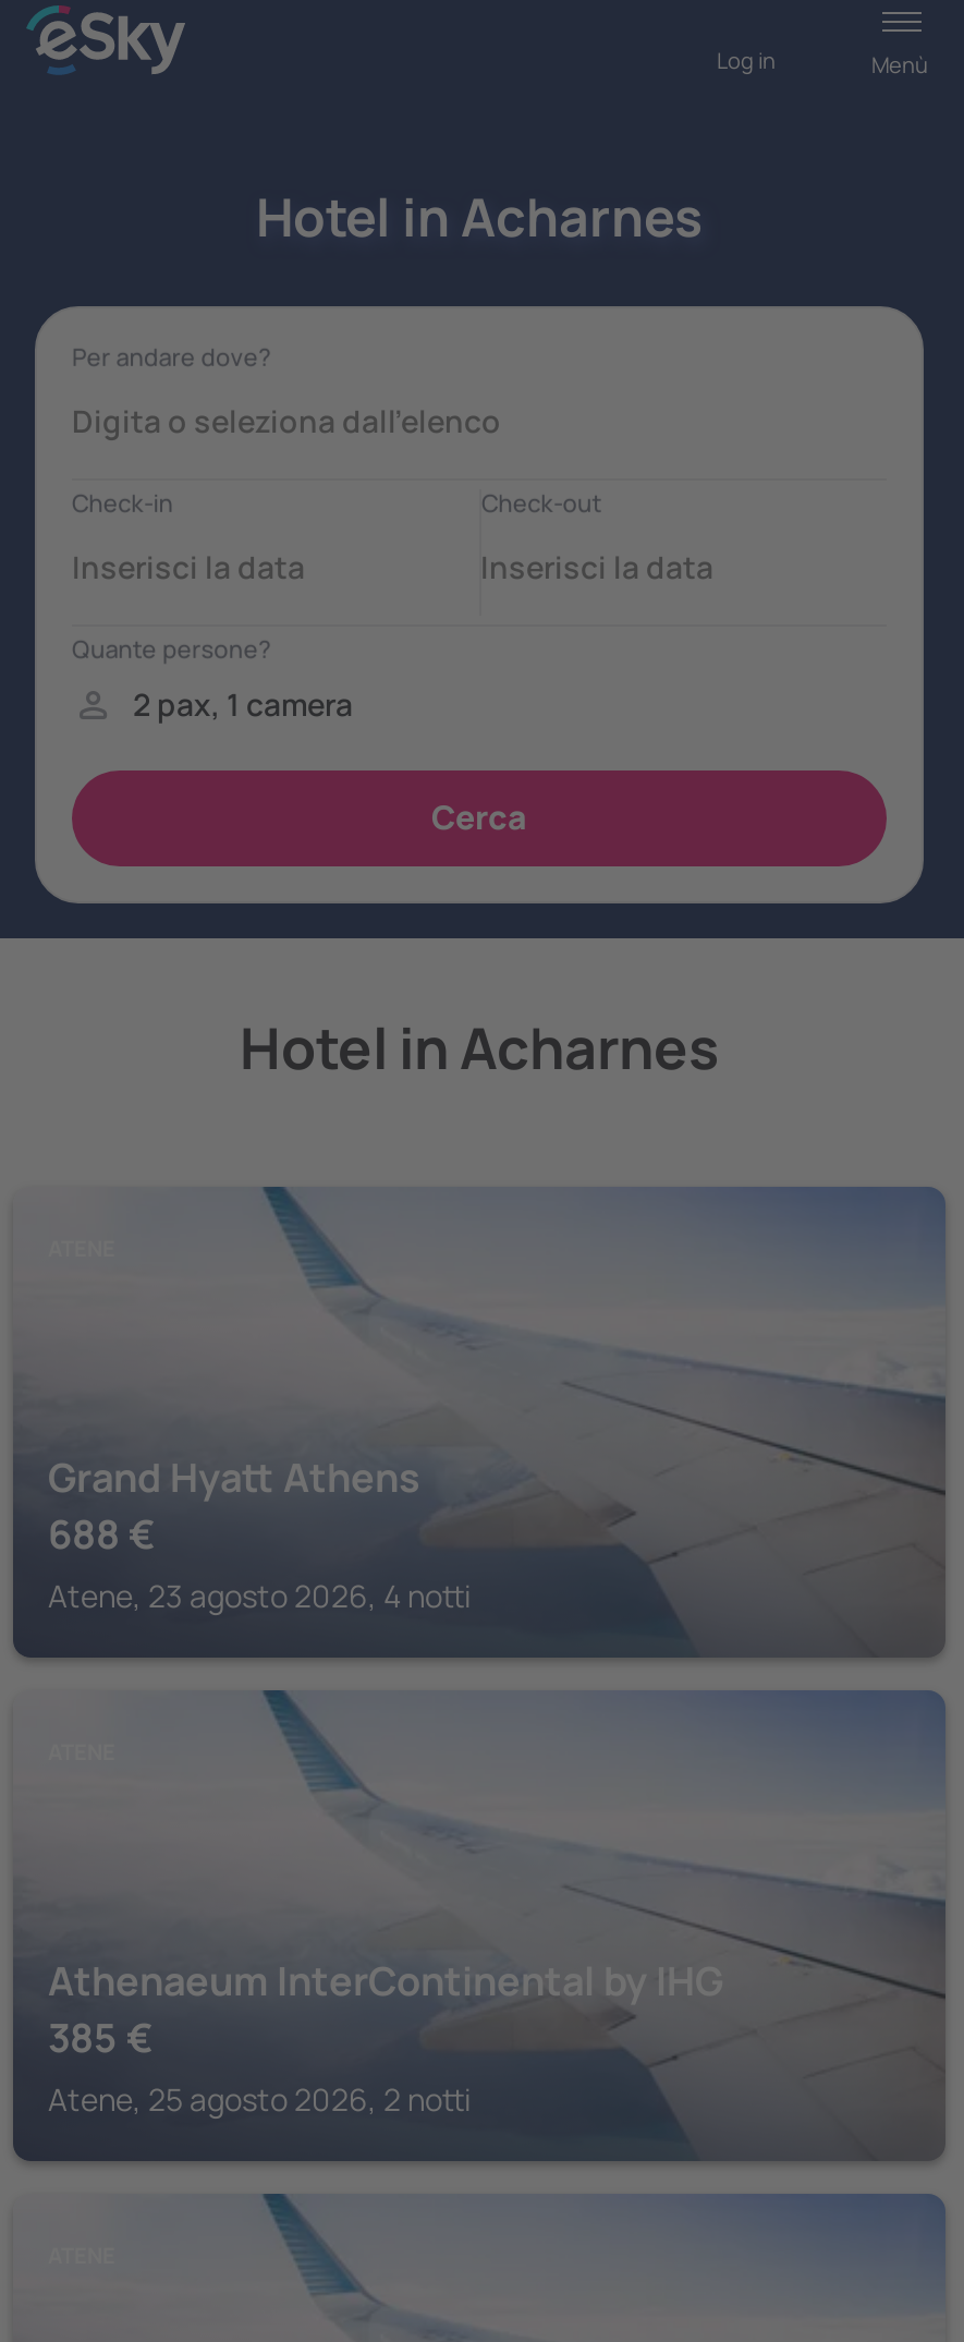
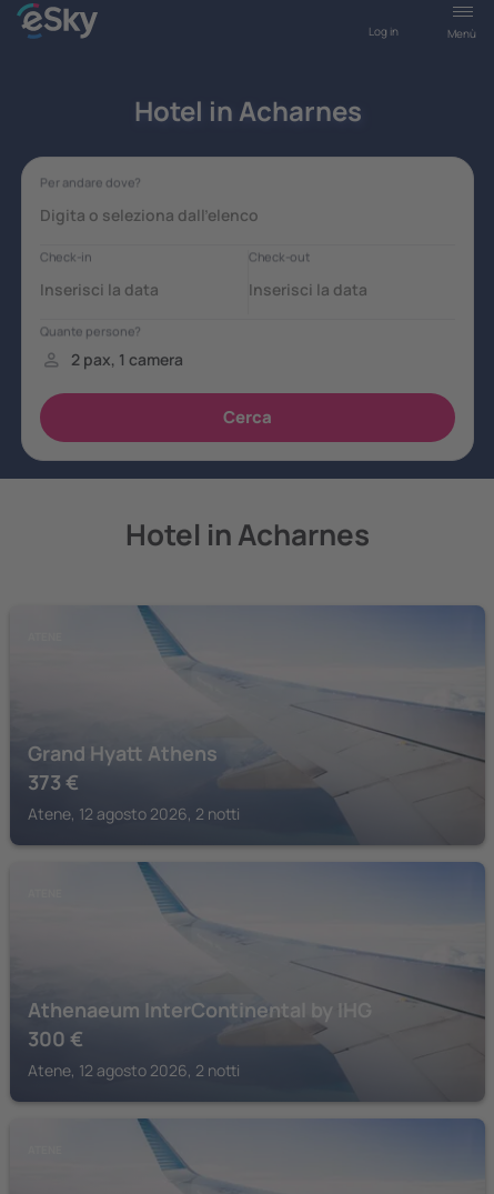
- 688 €
+ 373 €

- Atene, 23 agosto 2026, 4 notti
+ Atene, 12 agosto 2026, 2 notti

- 385 €
+ 300 €

- Atene, 25 agosto 2026, 2 notti
+ Atene, 12 agosto 2026, 2 notti
